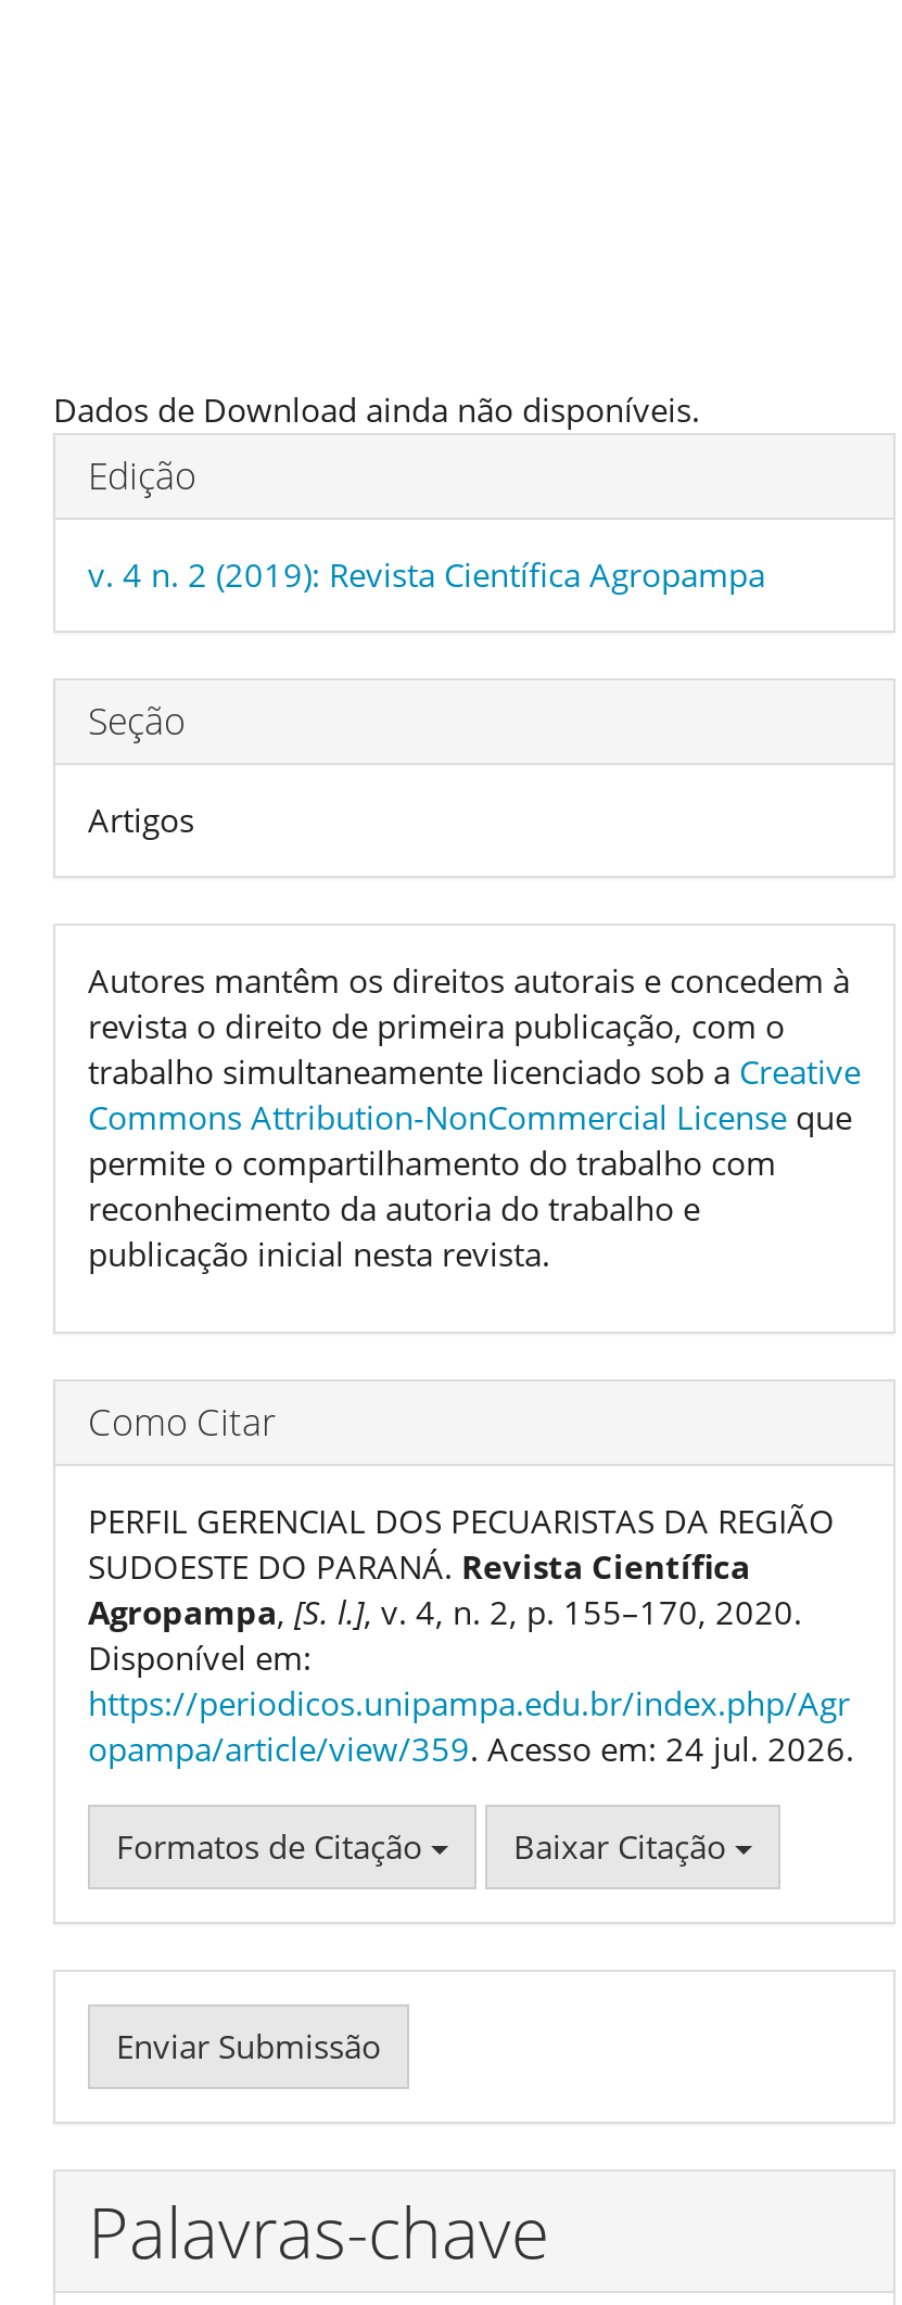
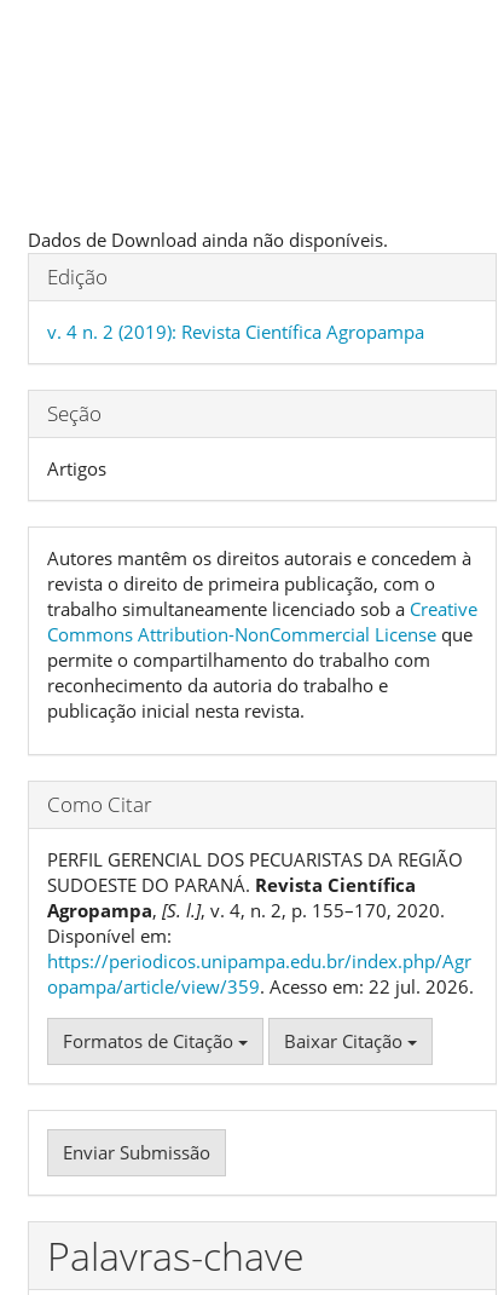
- opampa/article/view/359. Acesso em: 24 jul. 2026.
+ opampa/article/view/359. Acesso em: 22 jul. 2026.
